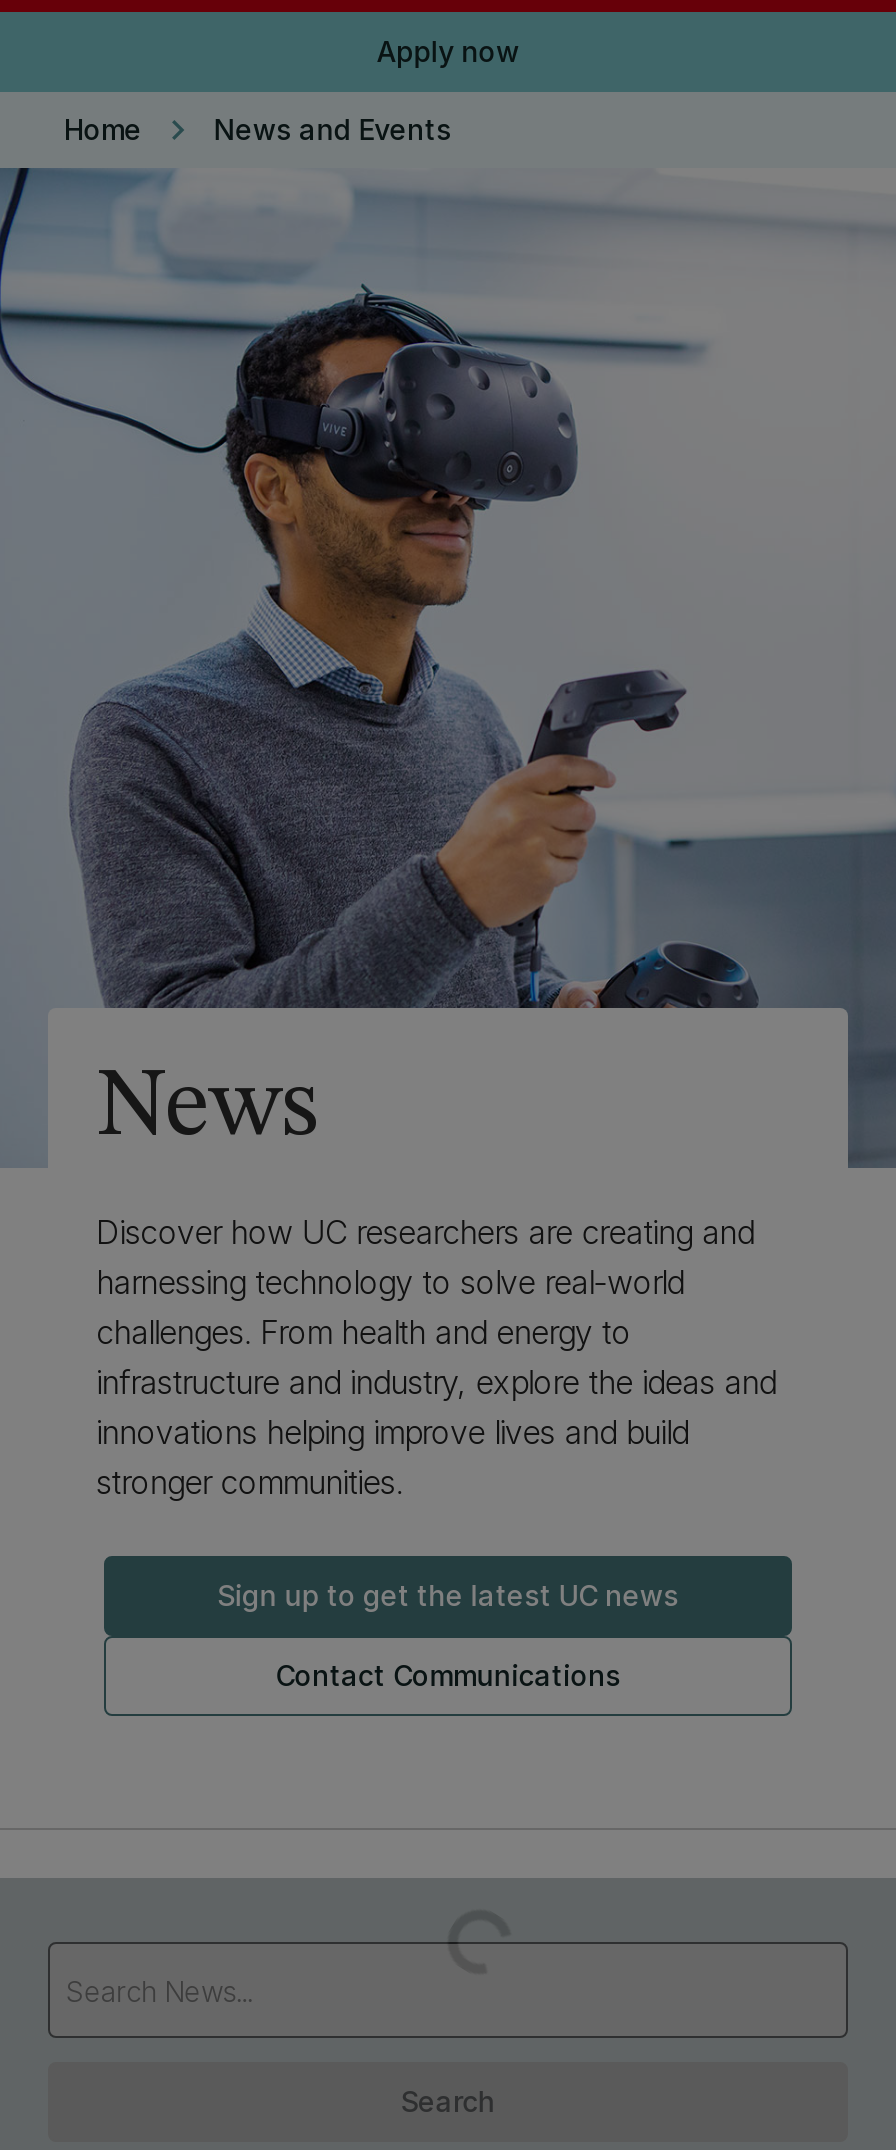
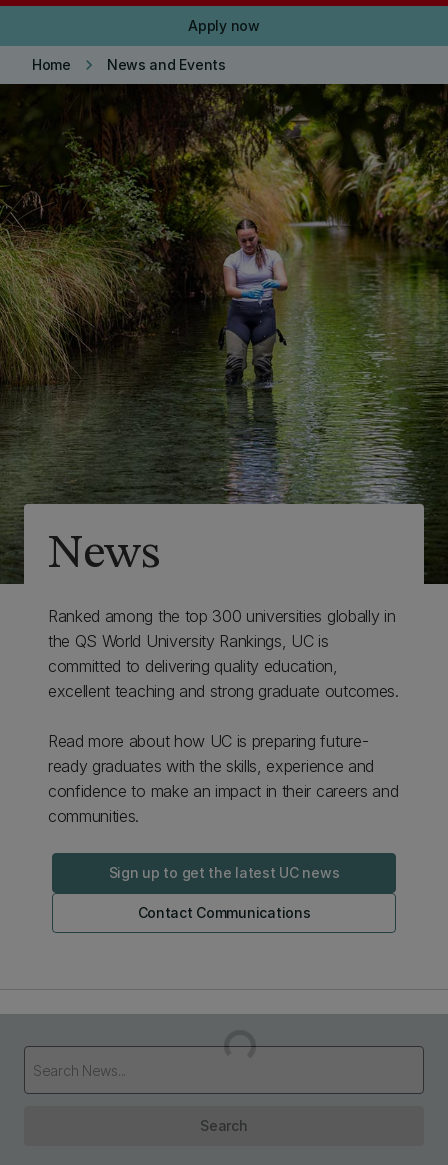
- [image]
- Discover how UC researchers are creating and
- harnessing technology to solve real-world
- challenges. From health and energy to
- infrastructure and industry, explore the ideas and
- innovations helping improve lives and build
- stronger communities.
+ [image]
+ Ranked among the top 300 universities globally in
+ the QS World University Rankings, UC is
+ committed to delivering quality education,
+ excellent teaching and strong graduate outcomes.
+ Read more about how UC is preparing future-
+ ready graduates with the skills, experience and
+ confidence to make an impact in their careers and
+ communities.
